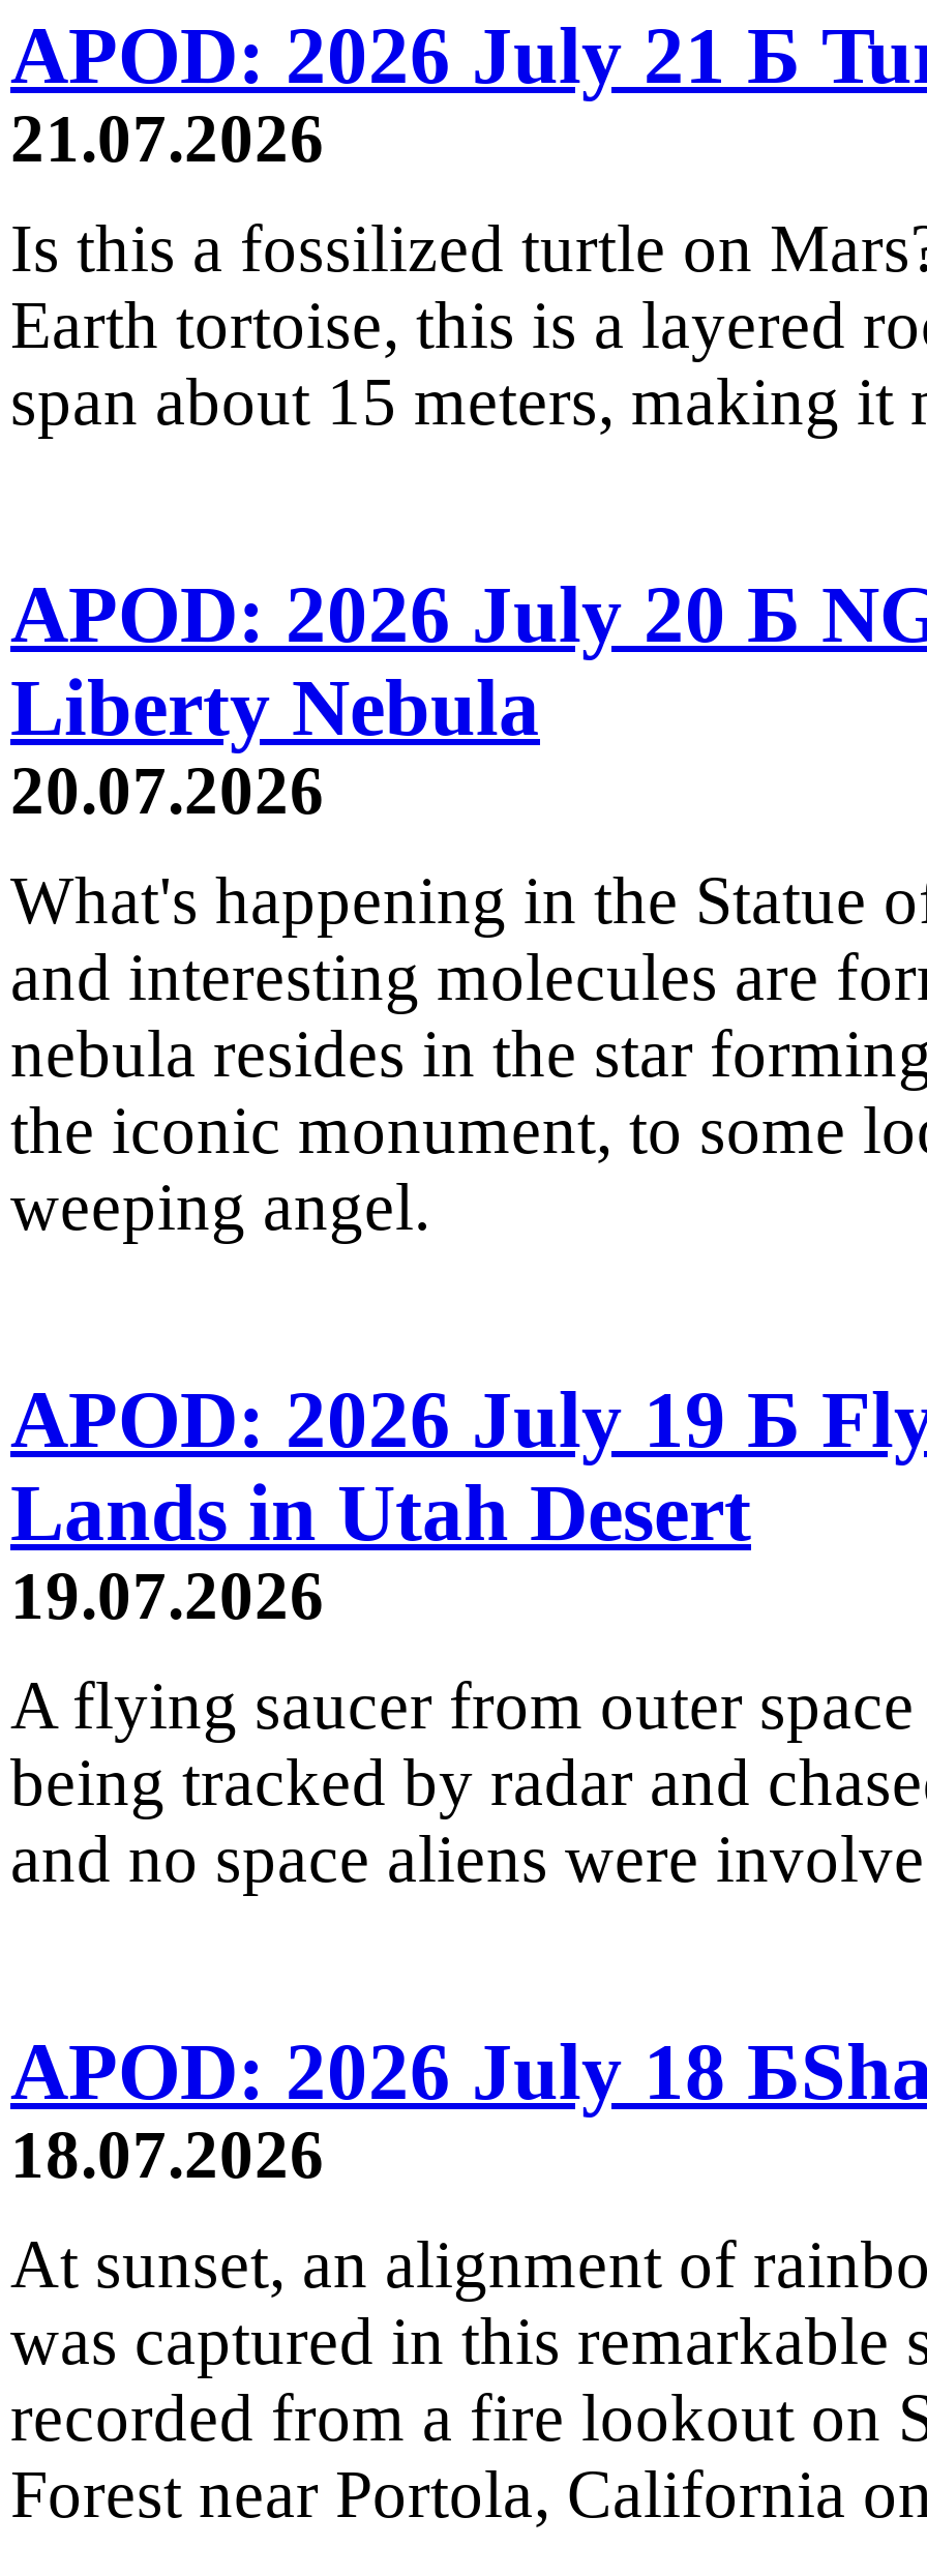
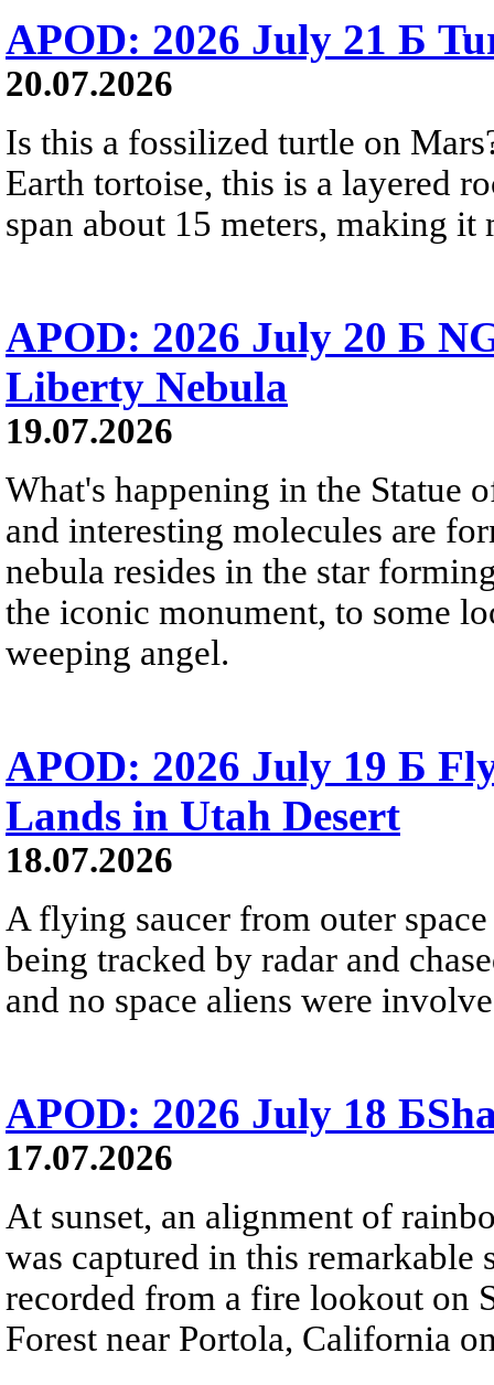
- 21.07.2026
+ 20.07.2026

- 20.07.2026
+ 19.07.2026

- 19.07.2026
+ 18.07.2026

- 18.07.2026
+ 17.07.2026
